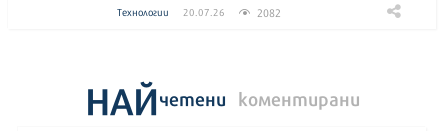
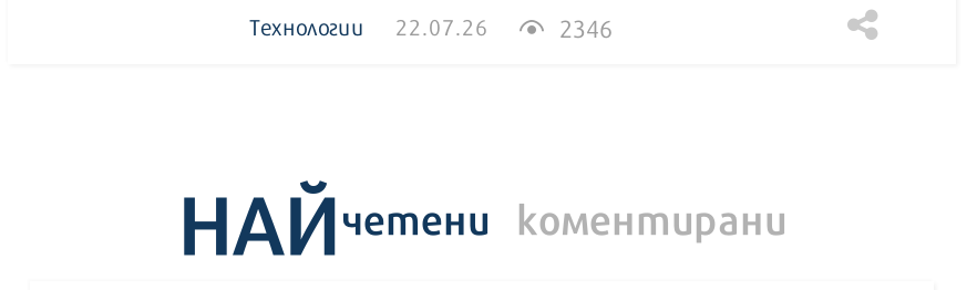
- 20.07.26
+ 22.07.26

- 2082
+ 2346
